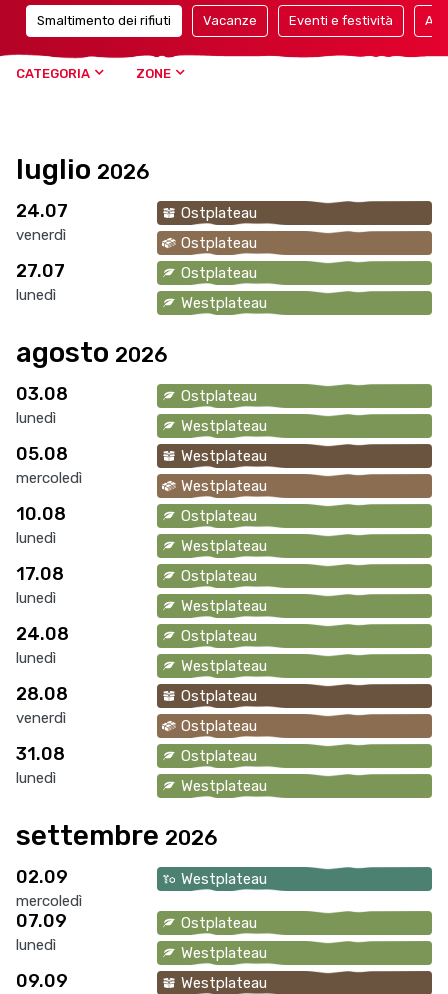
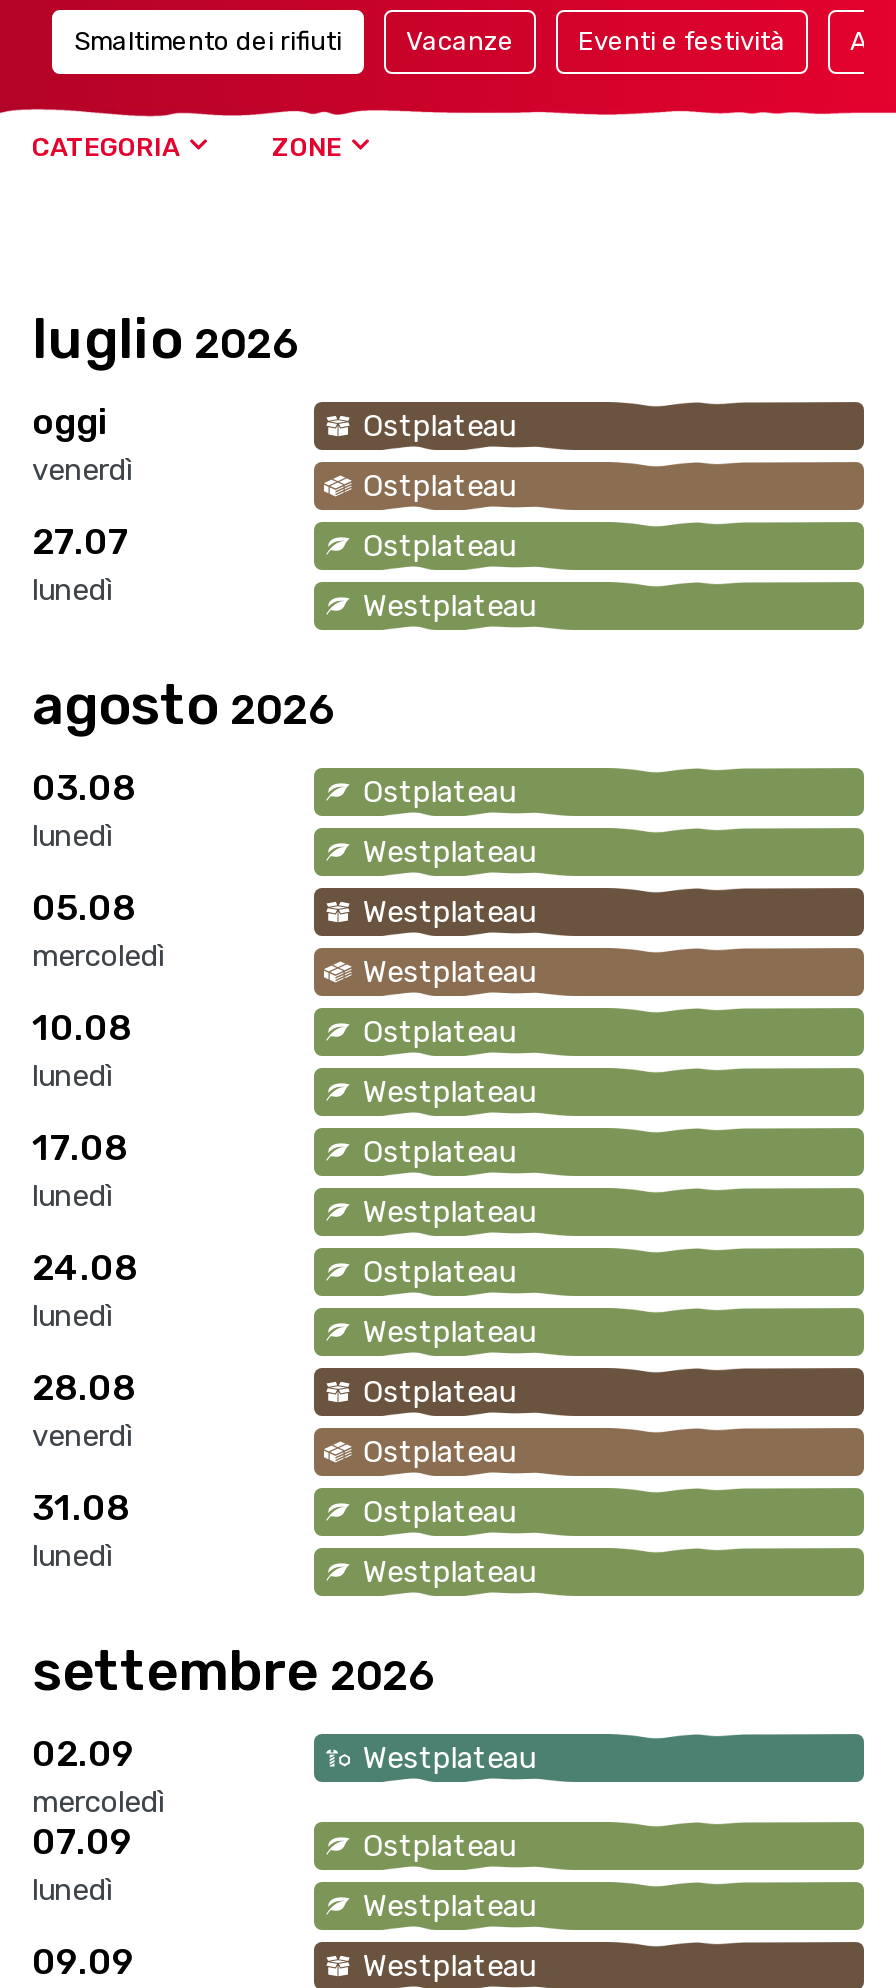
- 24.07
+ oggi
